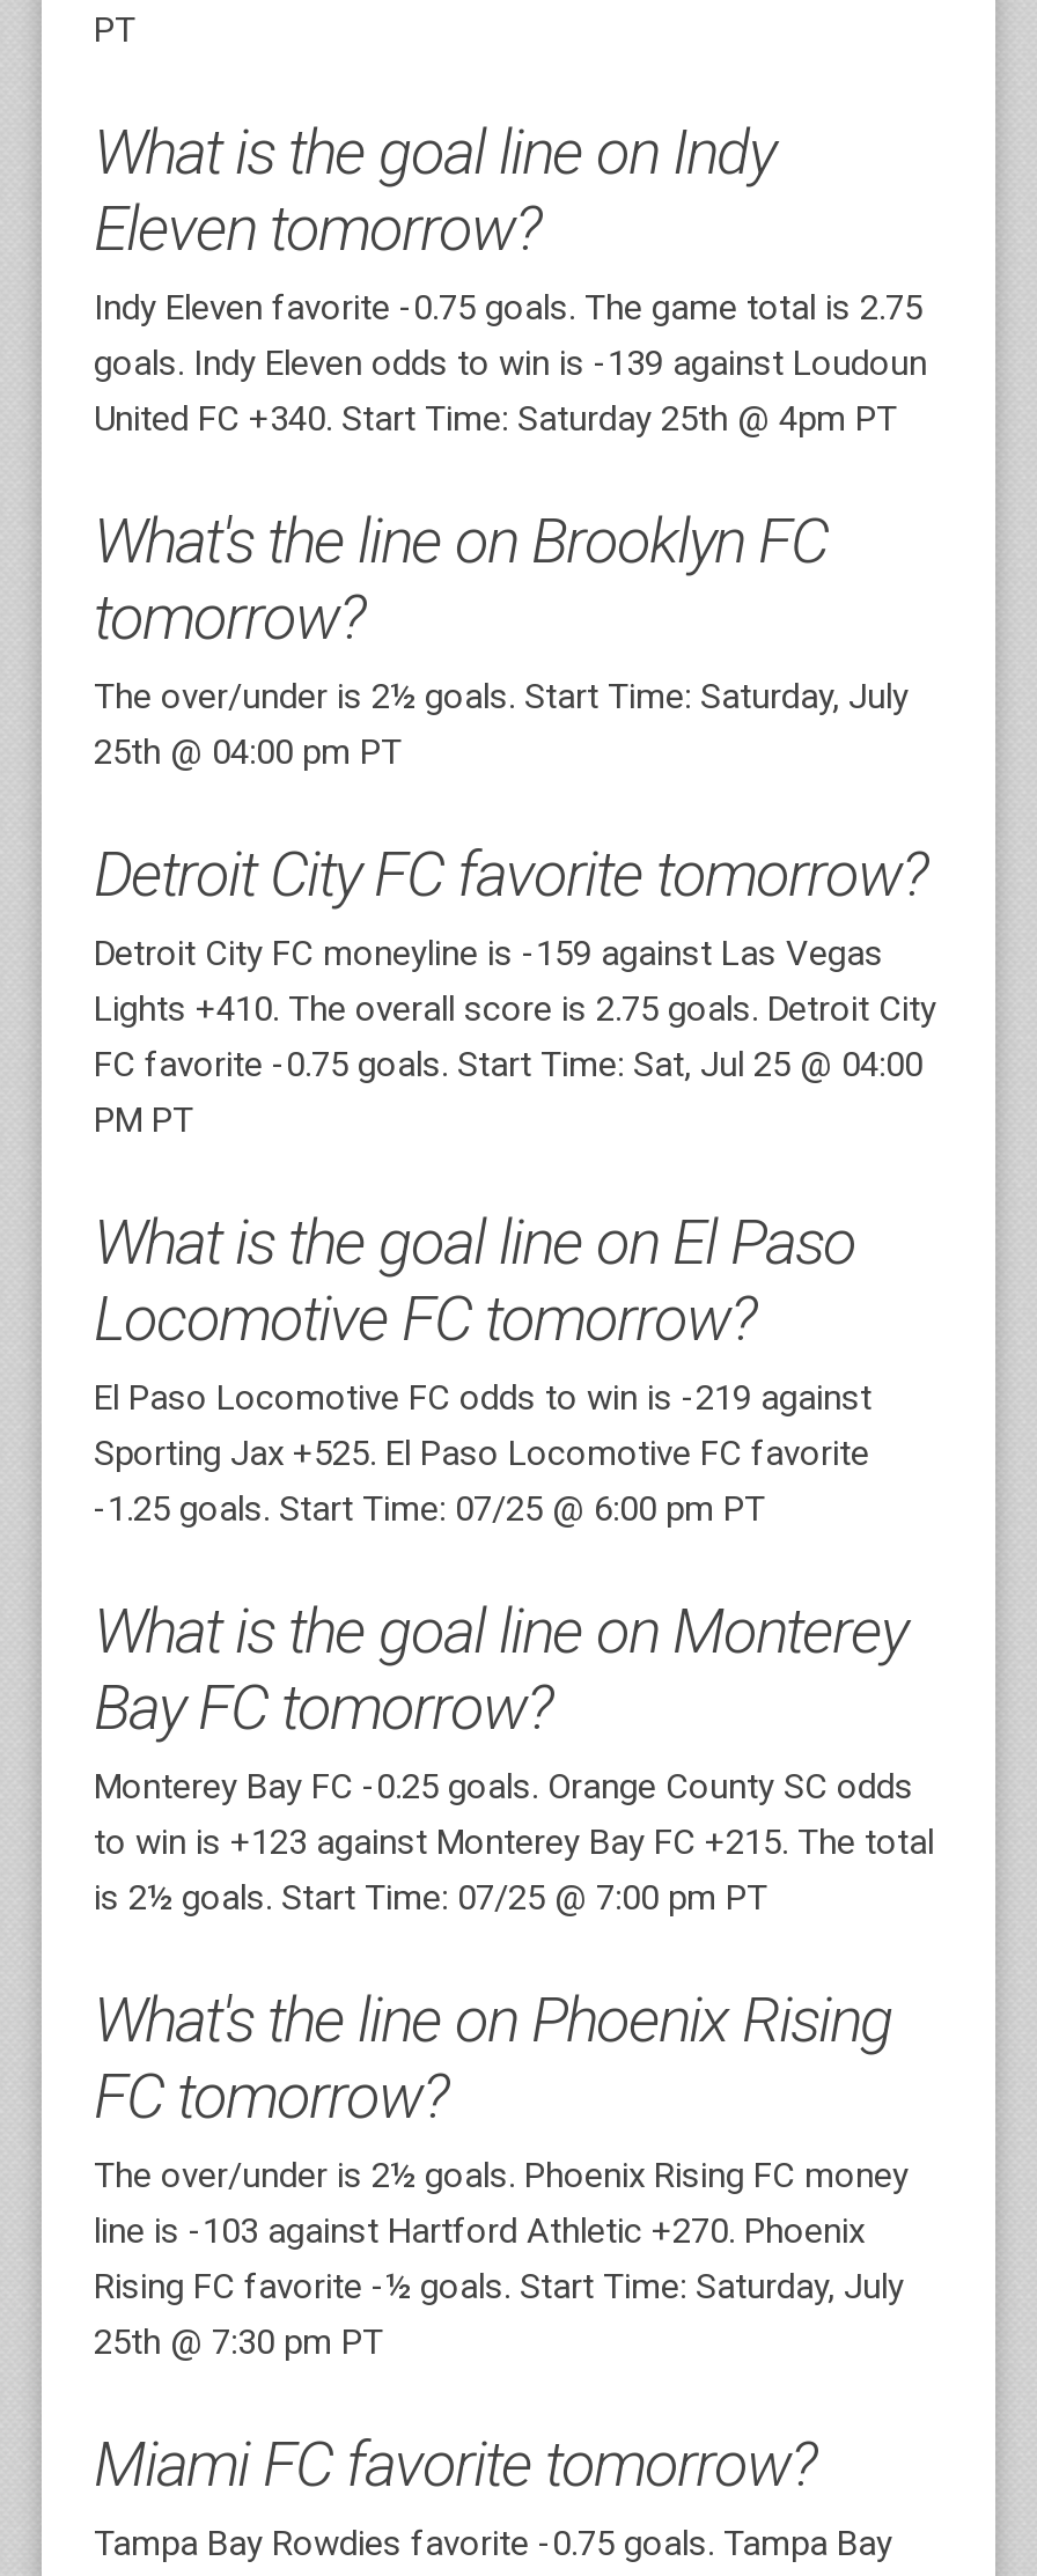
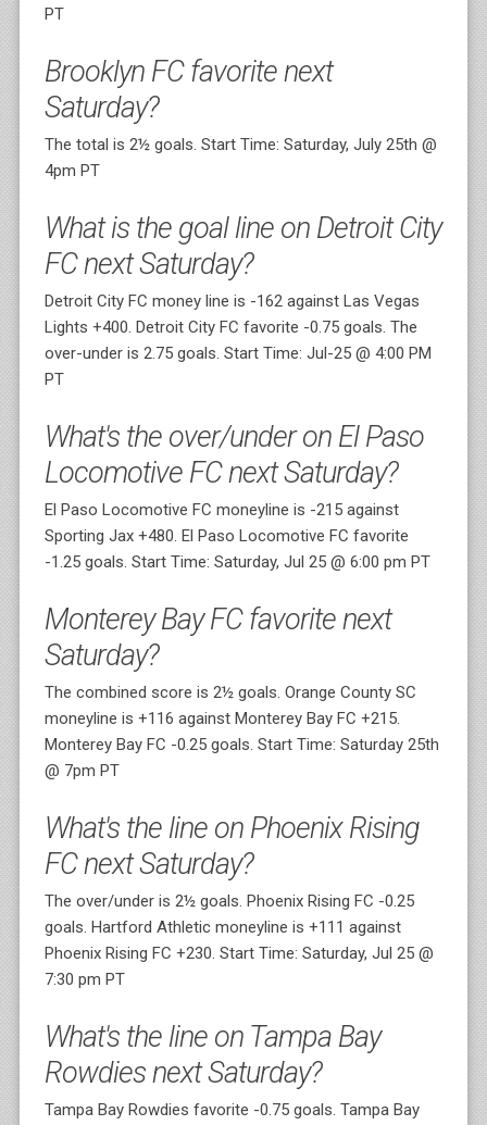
- What is the goal line on Indy
- Eleven tomorrow?
- Indy Eleven favorite -0.75 goals. The game total is 2.75
- goals. Indy Eleven odds to win is -139 against Loudoun
- United FC +340. Start Time: Saturday 25th @ 4pm PT
- What's the line on Brooklyn FC
- tomorrow?
- The over/under is 2½ goals. Start Time: Saturday, July
- 25th @ 04:00 pm PT
- Detroit City FC favorite tomorrow?
- Detroit City FC moneyline is -159 against Las Vegas
- Lights +410. The overall score is 2.75 goals. Detroit City
- FC favorite -0.75 goals. Start Time: Sat, Jul 25 @ 04:00
- PM PT
- What is the goal line on El Paso
- Locomotive FC tomorrow?
- El Paso Locomotive FC odds to win is -219 against
- Sporting Jax +525. El Paso Locomotive FC favorite
- -1.25 goals. Start Time: 07/25 @ 6:00 pm PT
- What is the goal line on Monterey
- Bay FC tomorrow?
- Monterey Bay FC -0.25 goals. Orange County SC odds
- to win is +123 against Monterey Bay FC +215. The total
- is 2½ goals. Start Time: 07/25 @ 7:00 pm PT
+ Brooklyn FC favorite next
+ Saturday?
+ The total is 2½ goals. Start Time: Saturday, July 25th @
+ 4pm PT
+ What is the goal line on Detroit City
+ FC next Saturday?
+ Detroit City FC money line is -162 against Las Vegas
+ Lights +400. Detroit City FC favorite -0.75 goals. The
+ over-under is 2.75 goals. Start Time: Jul-25 @ 4:00 PM
+ PT
+ What's the over/under on El Paso
+ Locomotive FC next Saturday?
+ El Paso Locomotive FC moneyline is -215 against
+ Sporting Jax +480. El Paso Locomotive FC favorite
+ -1.25 goals. Start Time: Saturday, Jul 25 @ 6:00 pm PT
+ Monterey Bay FC favorite next
+ Saturday?
+ The combined score is 2½ goals. Orange County SC
+ moneyline is +116 against Monterey Bay FC +215.
+ Monterey Bay FC -0.25 goals. Start Time: Saturday 25th
+ @ 7pm PT

moved up: What's the line on Phoenix Rising

- FC tomorrow?
- The over/under is 2½ goals. Phoenix Rising FC money
- line is -103 against Hartford Athletic +270. Phoenix
- Rising FC favorite -½ goals. Start Time: Saturday, July
- 25th @ 7:30 pm PT
+ FC next Saturday?
+ The over/under is 2½ goals. Phoenix Rising FC -0.25
+ goals. Hartford Athletic moneyline is +111 against
+ Phoenix Rising FC +230. Start Time: Saturday, Jul 25 @
+ 7:30 pm PT

- Miami FC favorite tomorrow?
+ What's the line on Tampa Bay
+ Rowdies next Saturday?
